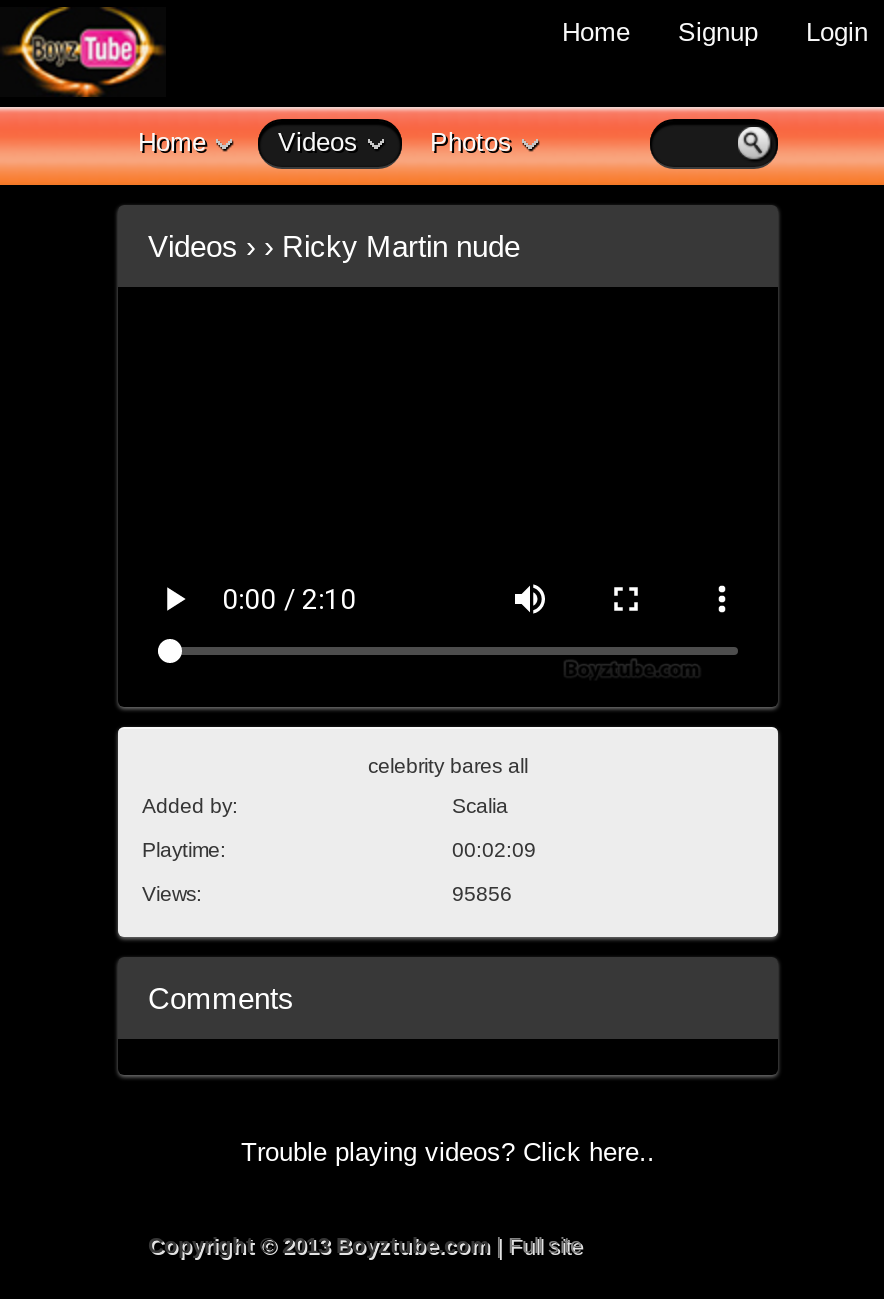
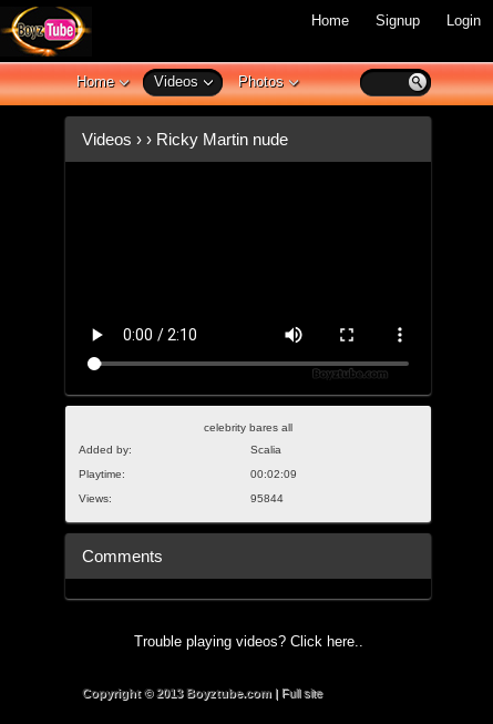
- 95856
+ 95844
